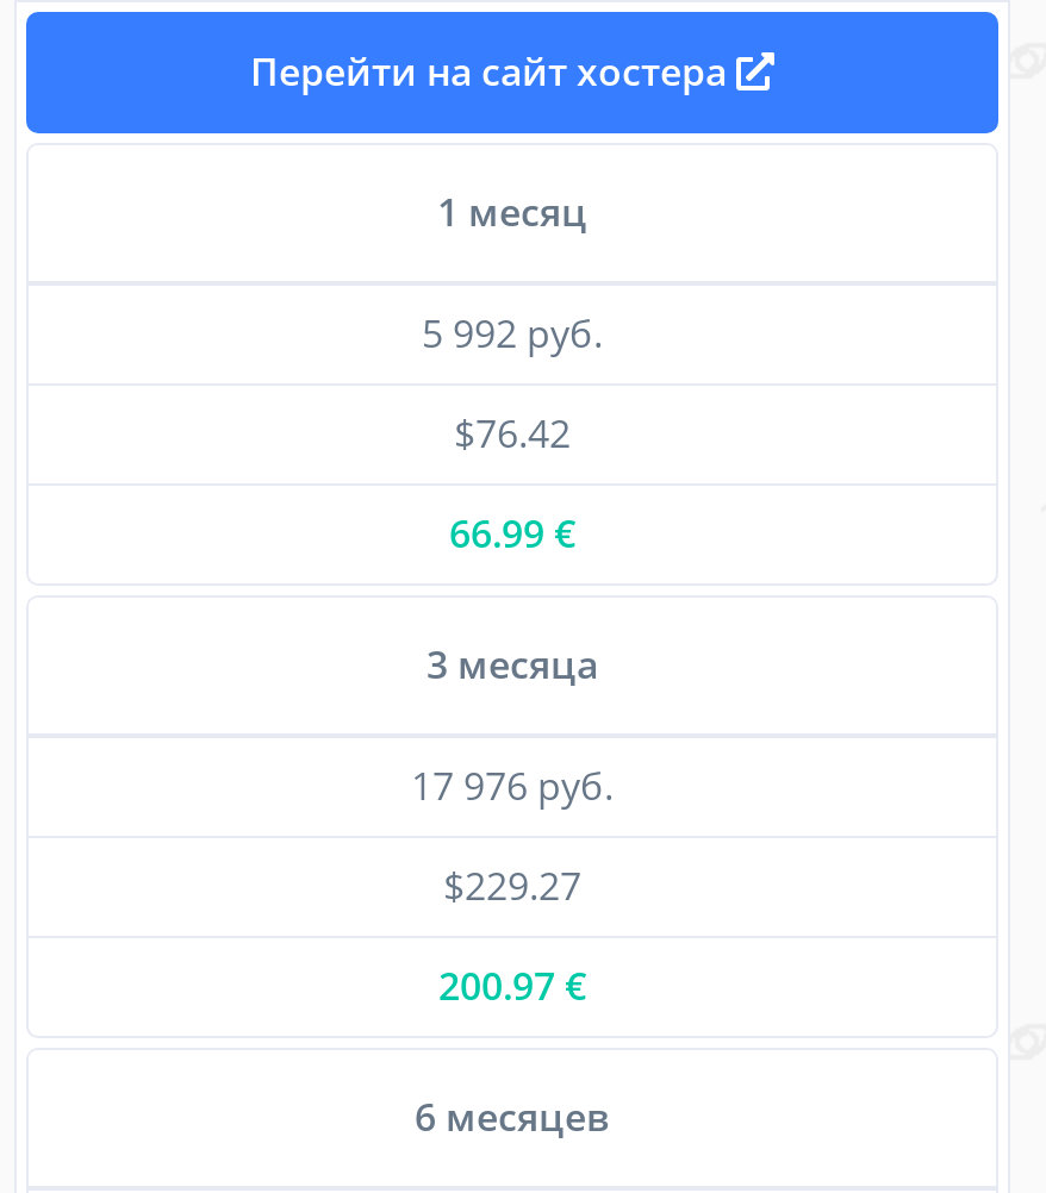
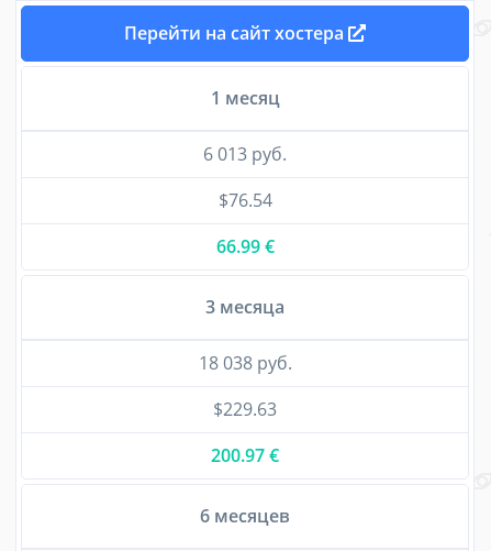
- 5 992 руб.
+ 6 013 руб.

- $76.42
+ $76.54

- 17 976 руб.
+ 18 038 руб.

- $229.27
+ $229.63
